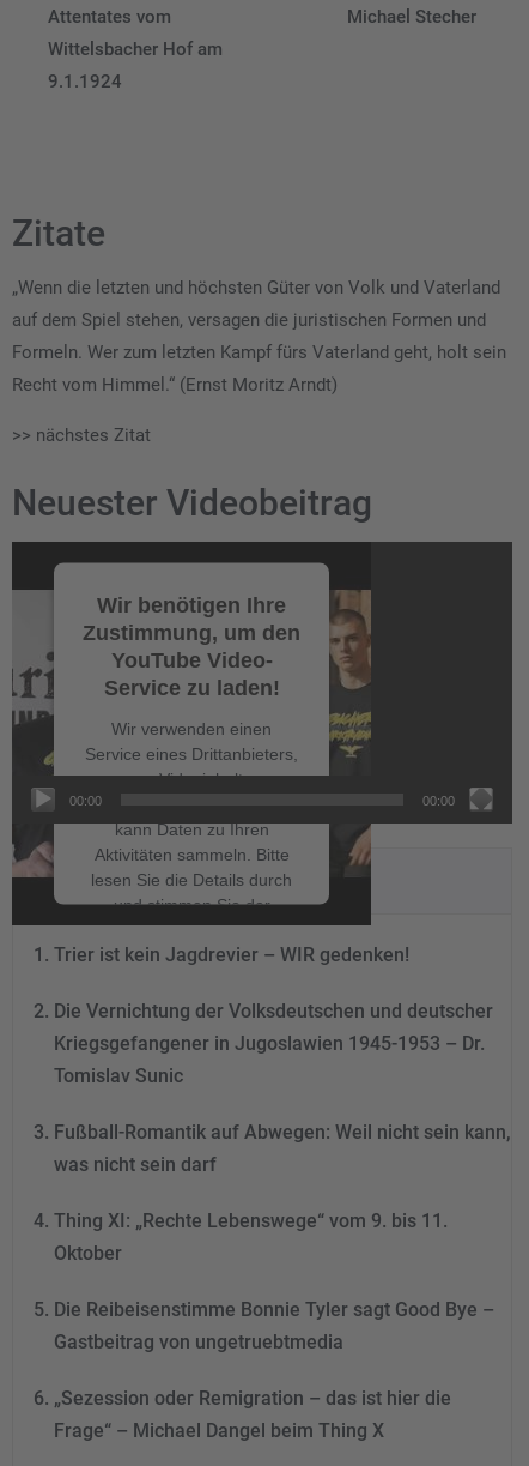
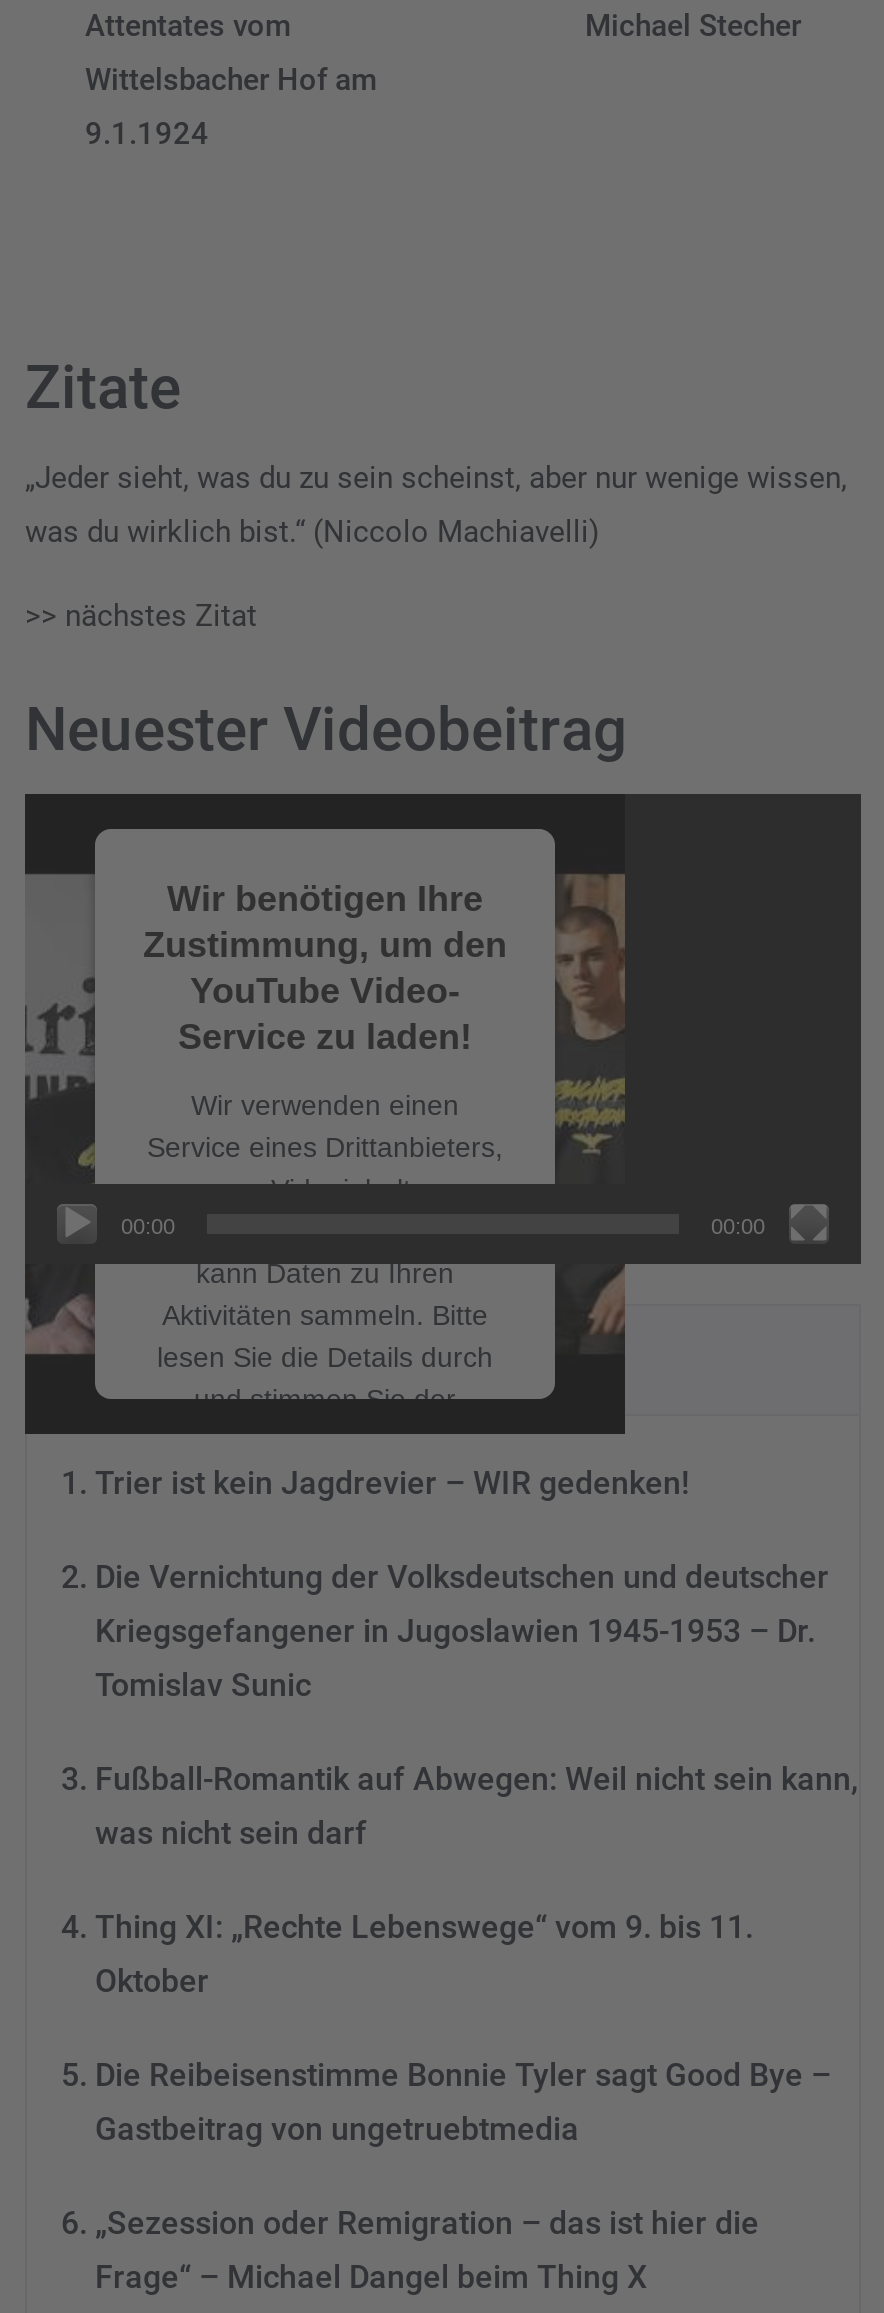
- „Wenn die letzten und höchsten Güter von Volk und Vaterland
- auf dem Spiel stehen, versagen die juristischen Formen und
- Formeln. Wer zum letzten Kampf fürs Vaterland geht, holt sein
- Recht vom Himmel.“ (Ernst Moritz Arndt)
+ „Jeder sieht, was du zu sein scheinst, aber nur wenige wissen,
+ was du wirklich bist.“ (Niccolo Machiavelli)
